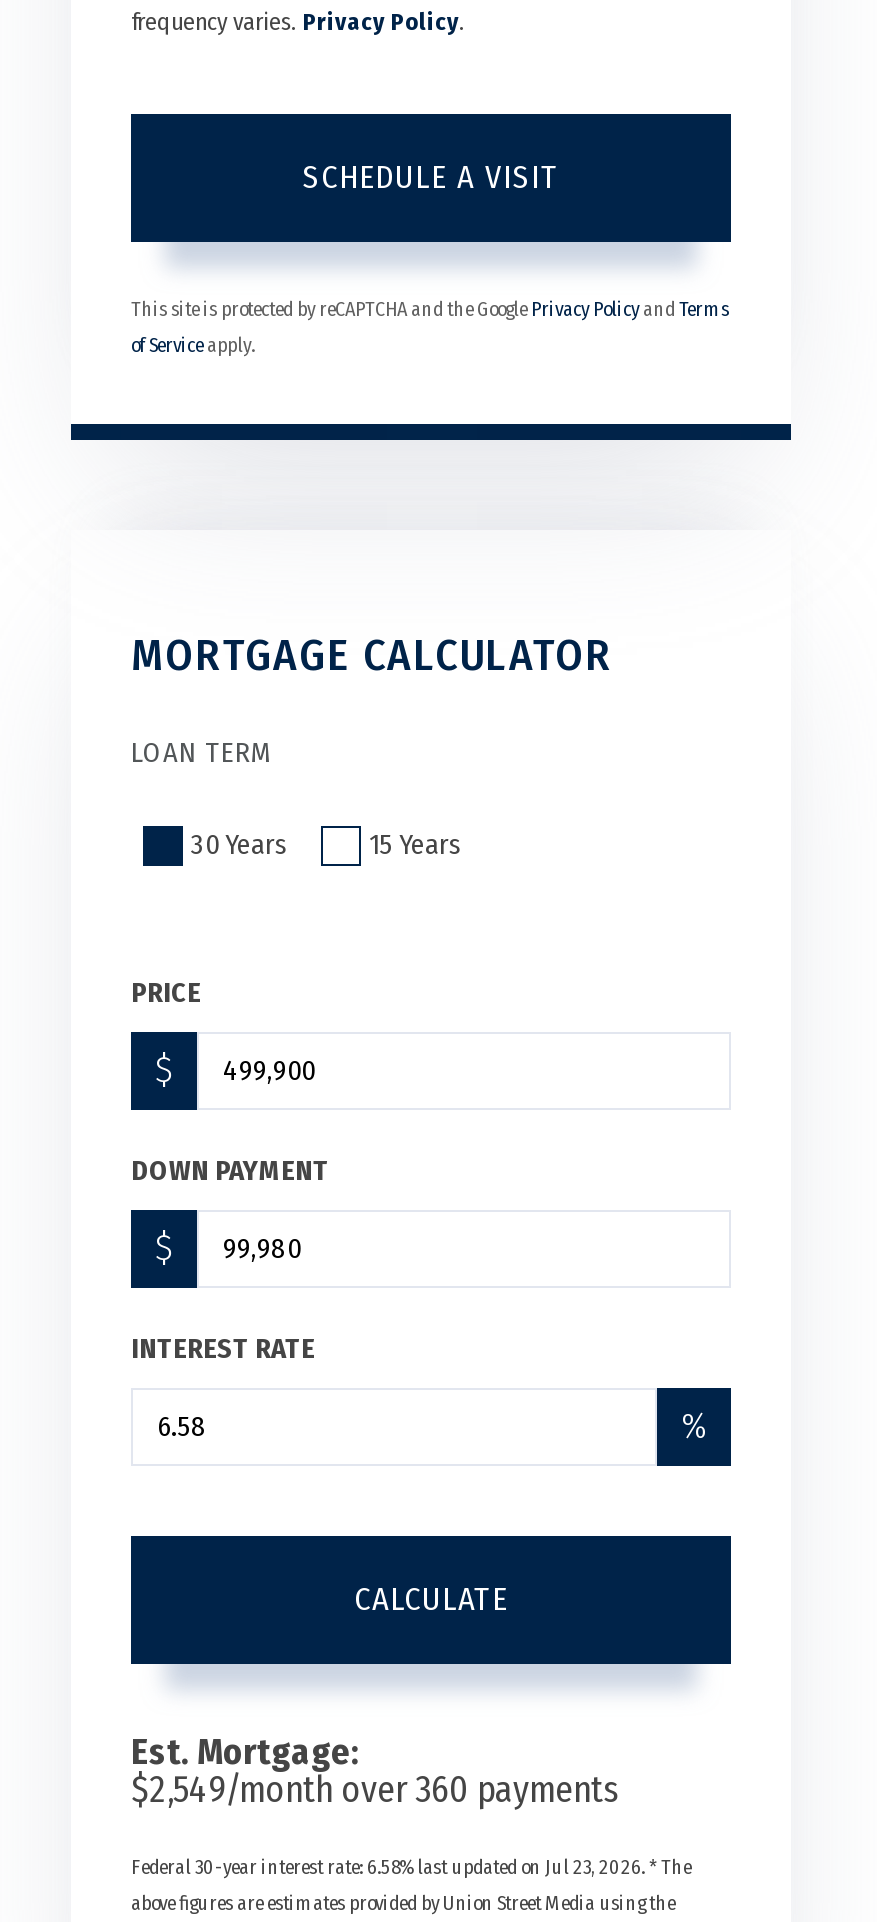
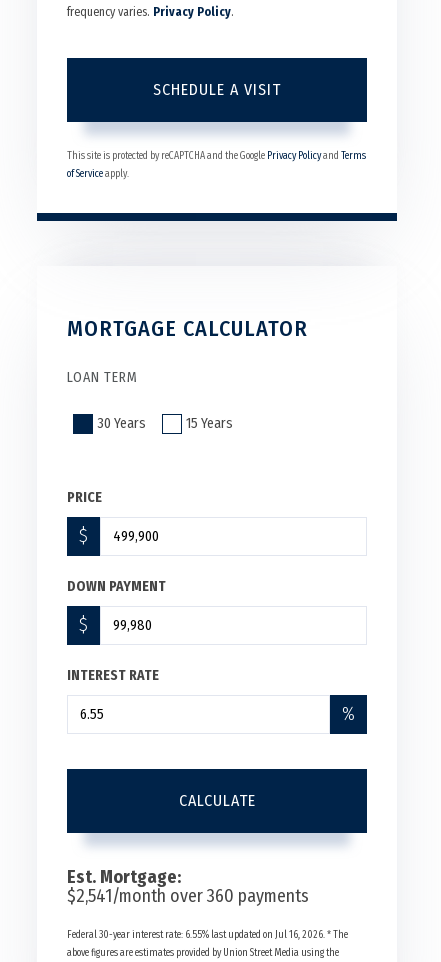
- $2,549/month over 360 payments
+ $2,541/month over 360 payments

- Federal 30-year interest rate: 6.58% last updated on Jul 23, 2026. * The
+ Federal 30-year interest rate: 6.55% last updated on Jul 16, 2026. * The
